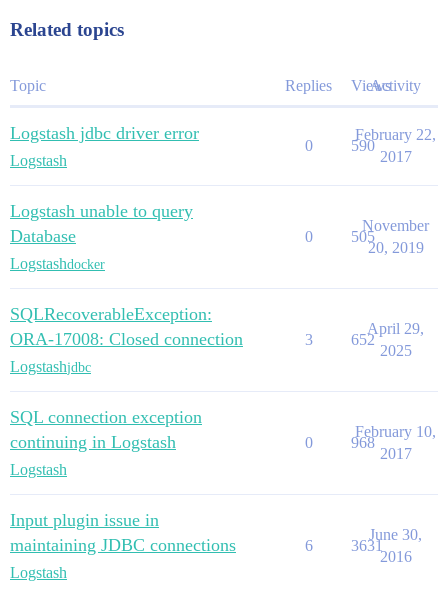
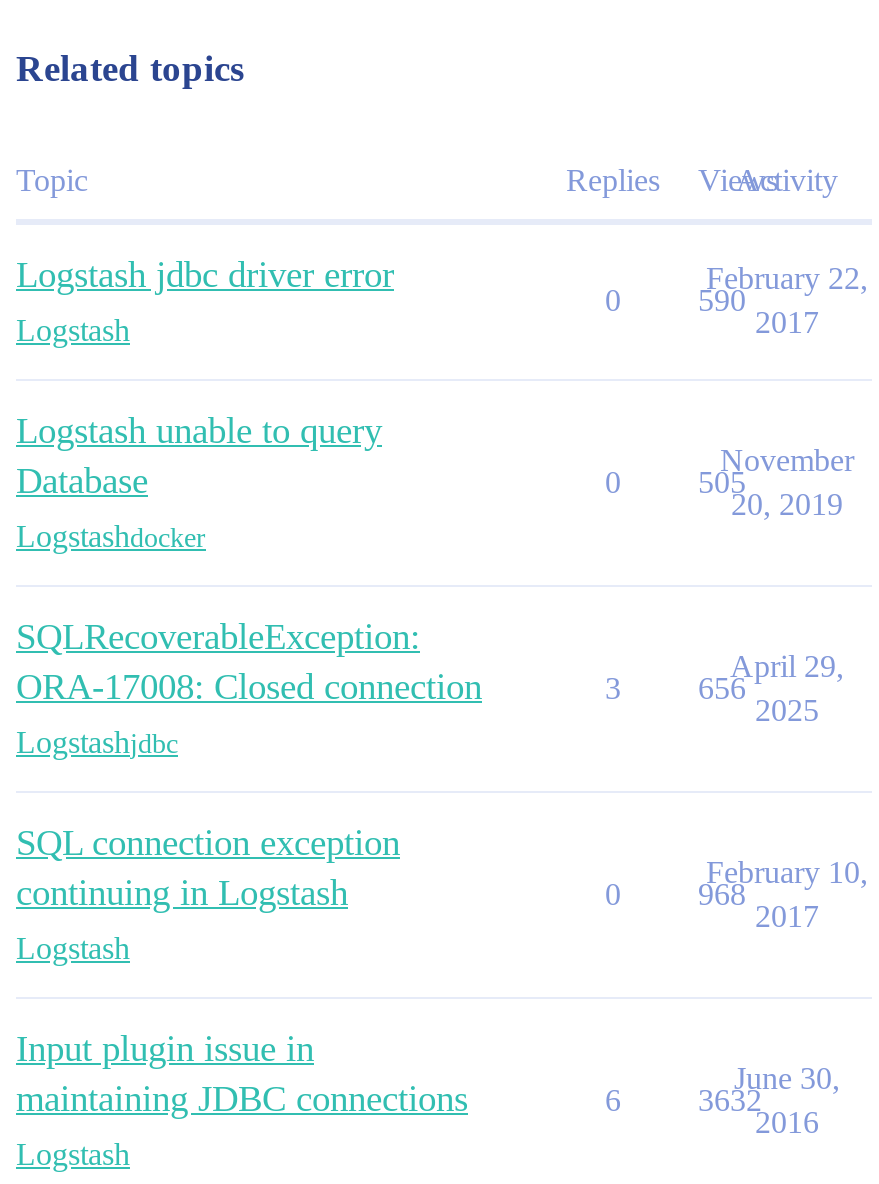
- 652
+ 656

- 3631
+ 3632
